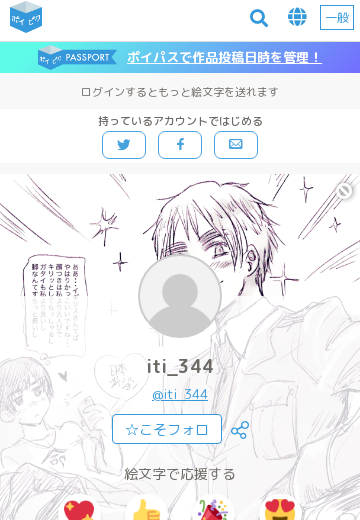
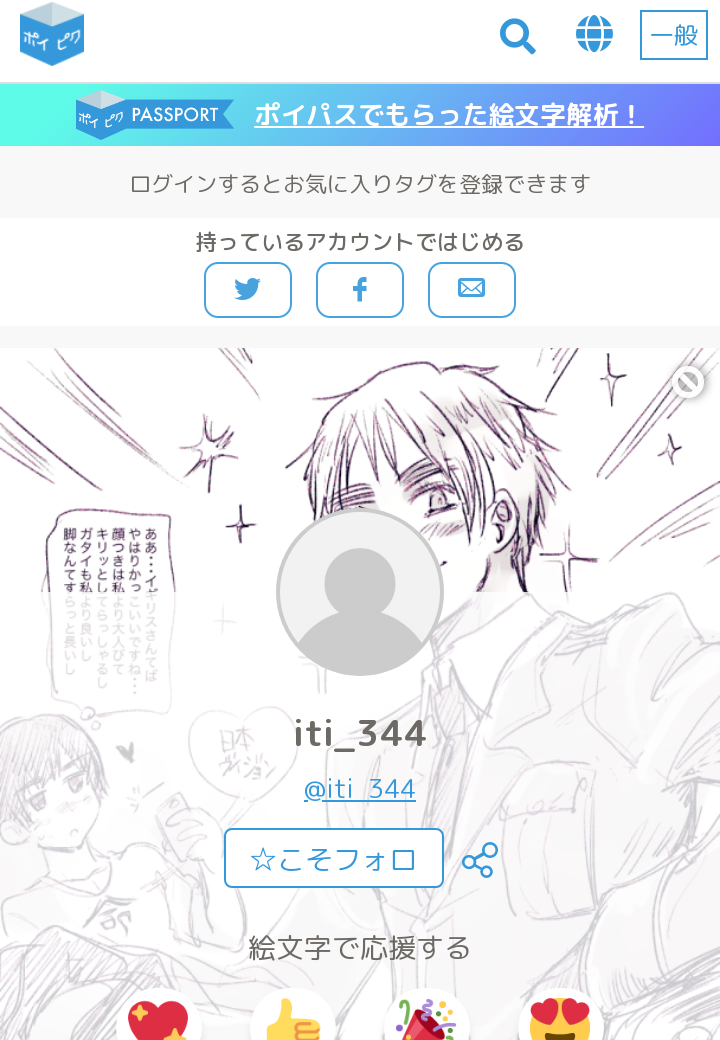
- ポイパスで作品投稿日時を管理！
+ ポイパスでもらった絵文字解析！

- ログインするともっと絵文字を送れます
+ ログインするとお気に入りタグを登録できます
